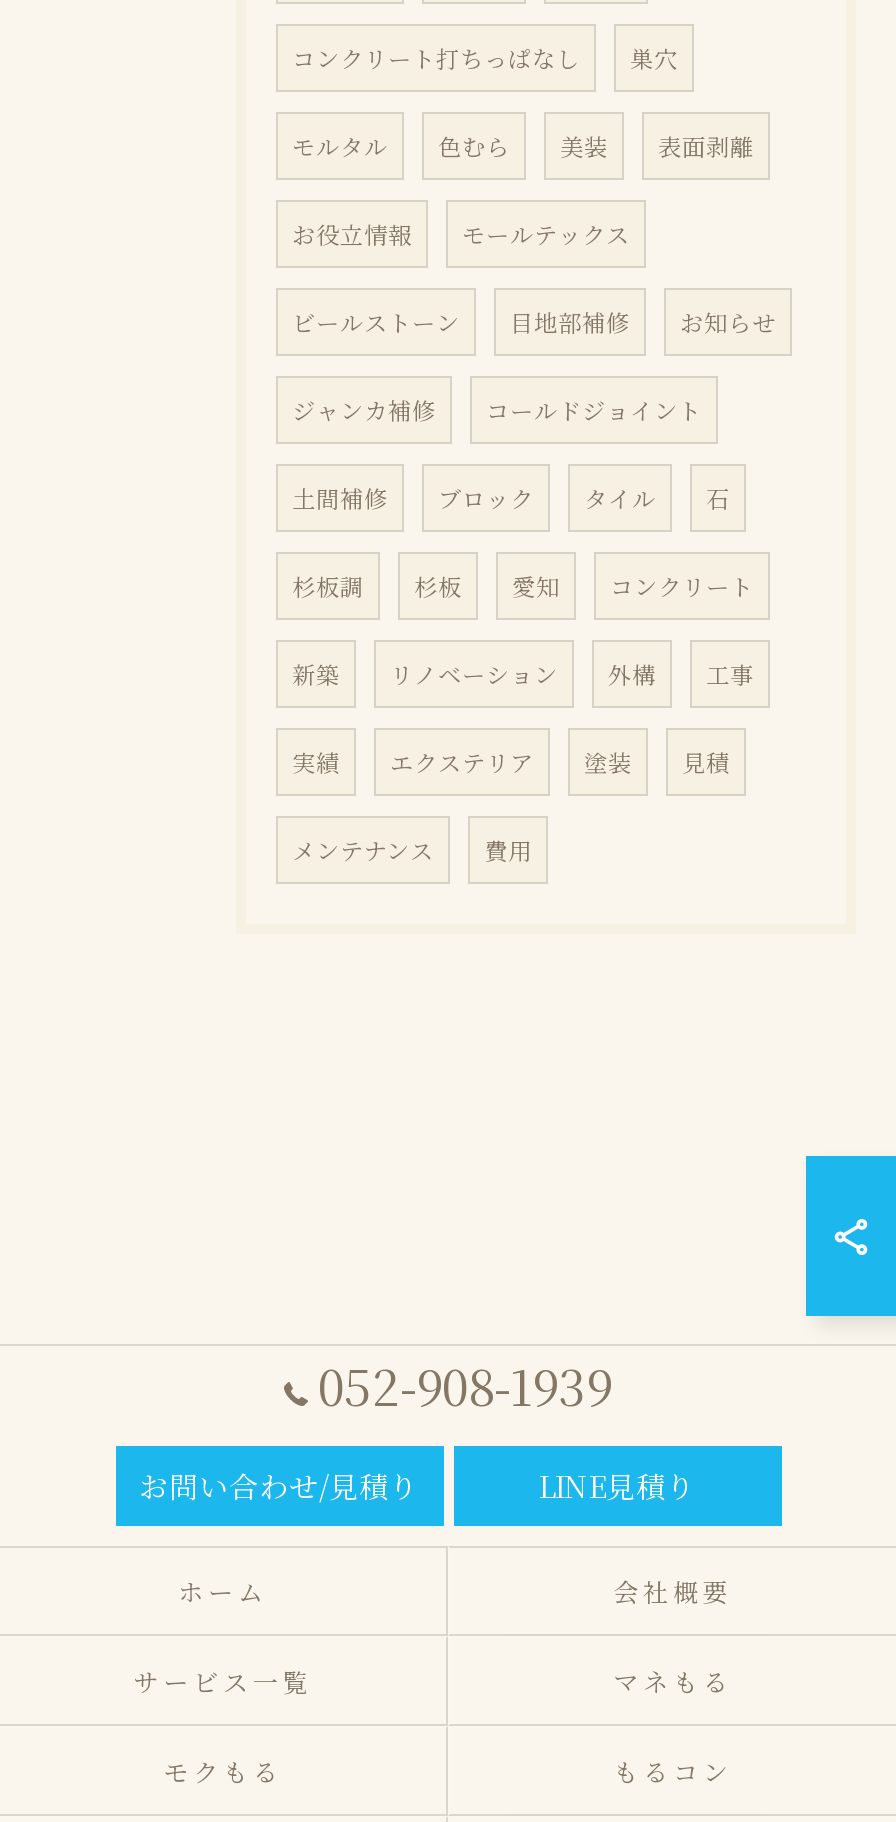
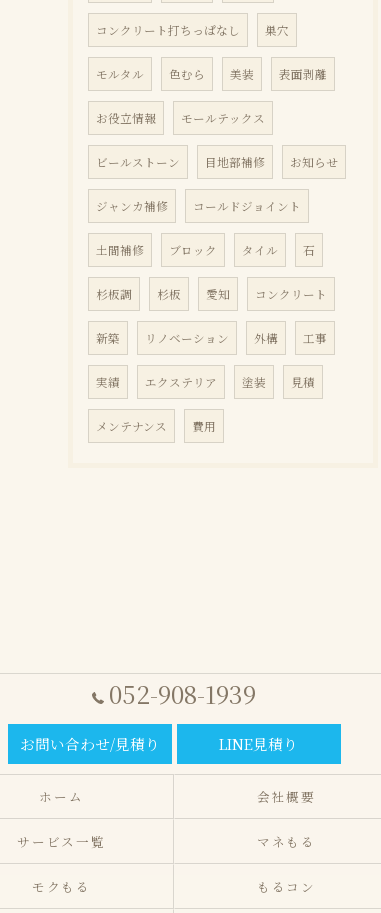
- [image]
